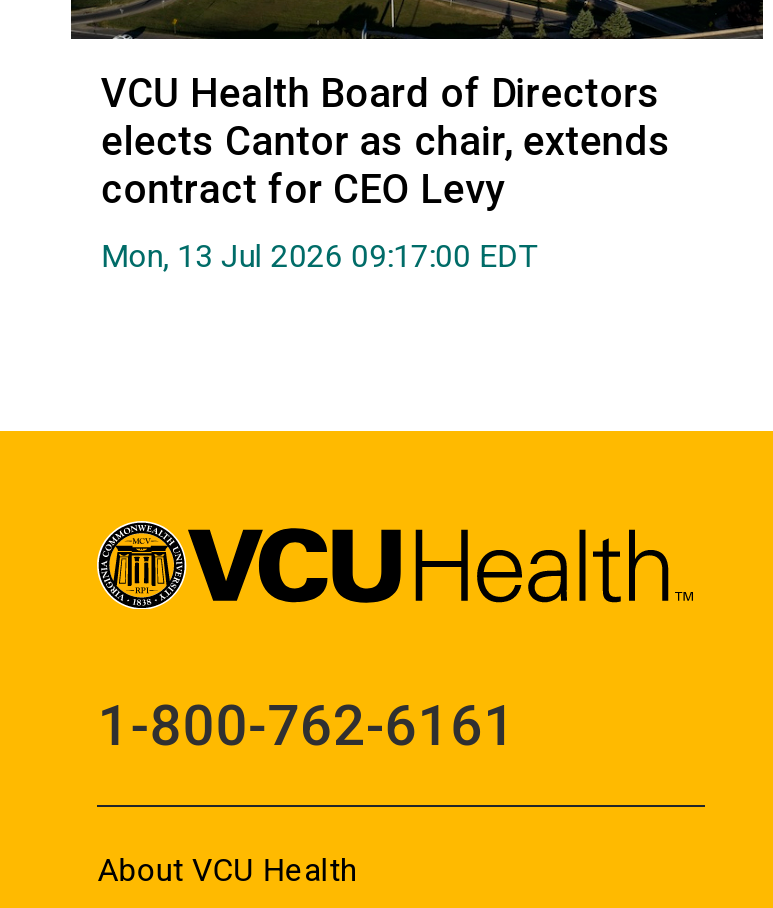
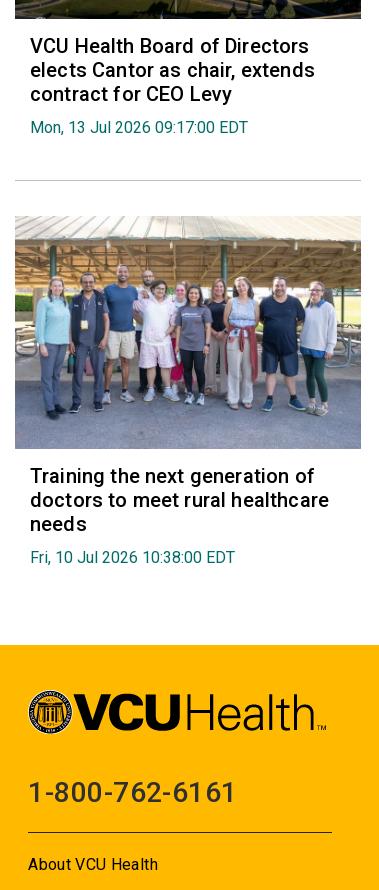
+ [image]
+ Training the next generation of
+ doctors to meet rural healthcare
+ needs
+ Fri, 10 Jul 2026 10:38:00 EDT
